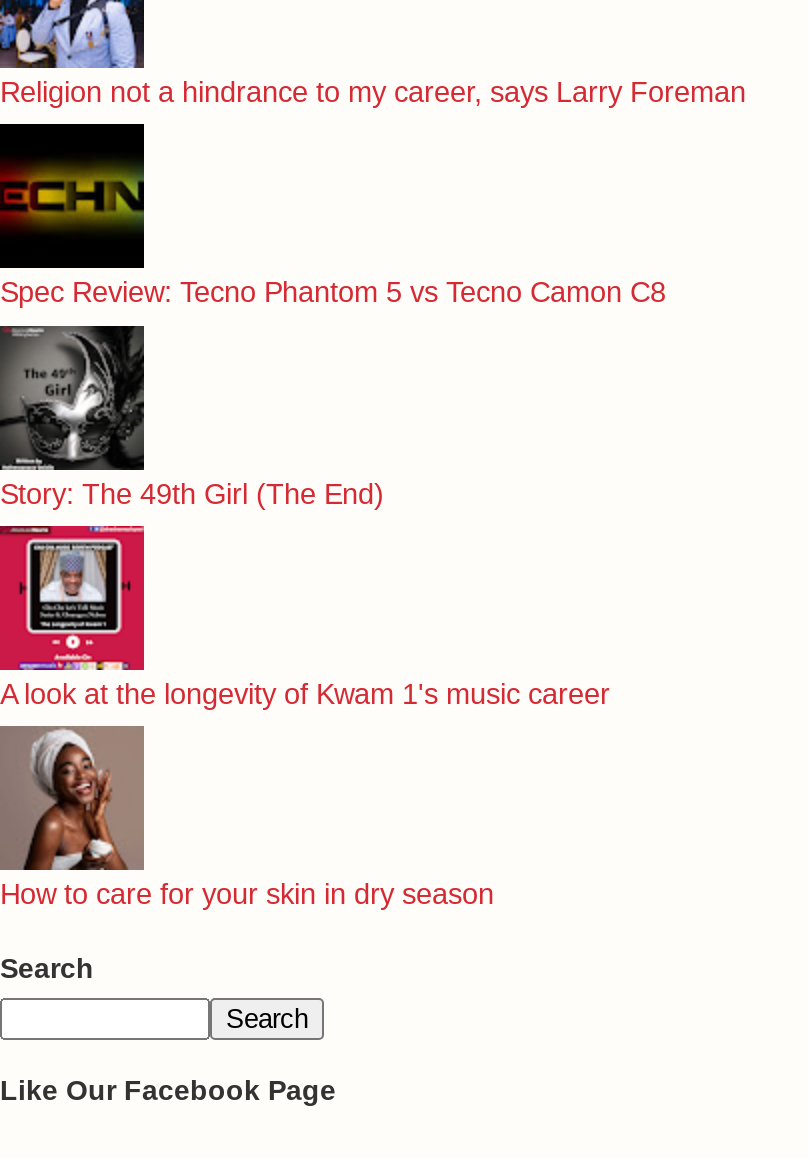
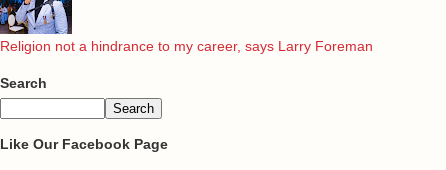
- [image]
- Spec Review: Tecno Phantom 5 vs Tecno Camon C8

- [image]
- Story: The 49th Girl (The End)

- [image]
- A look at the longevity of Kwam 1's music career

- [image]
- How to care for your skin in dry season
